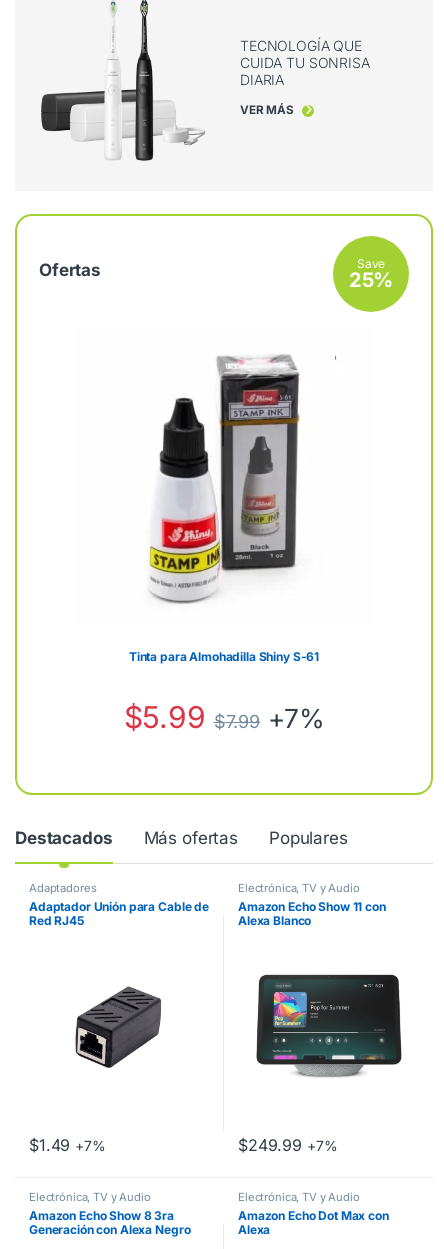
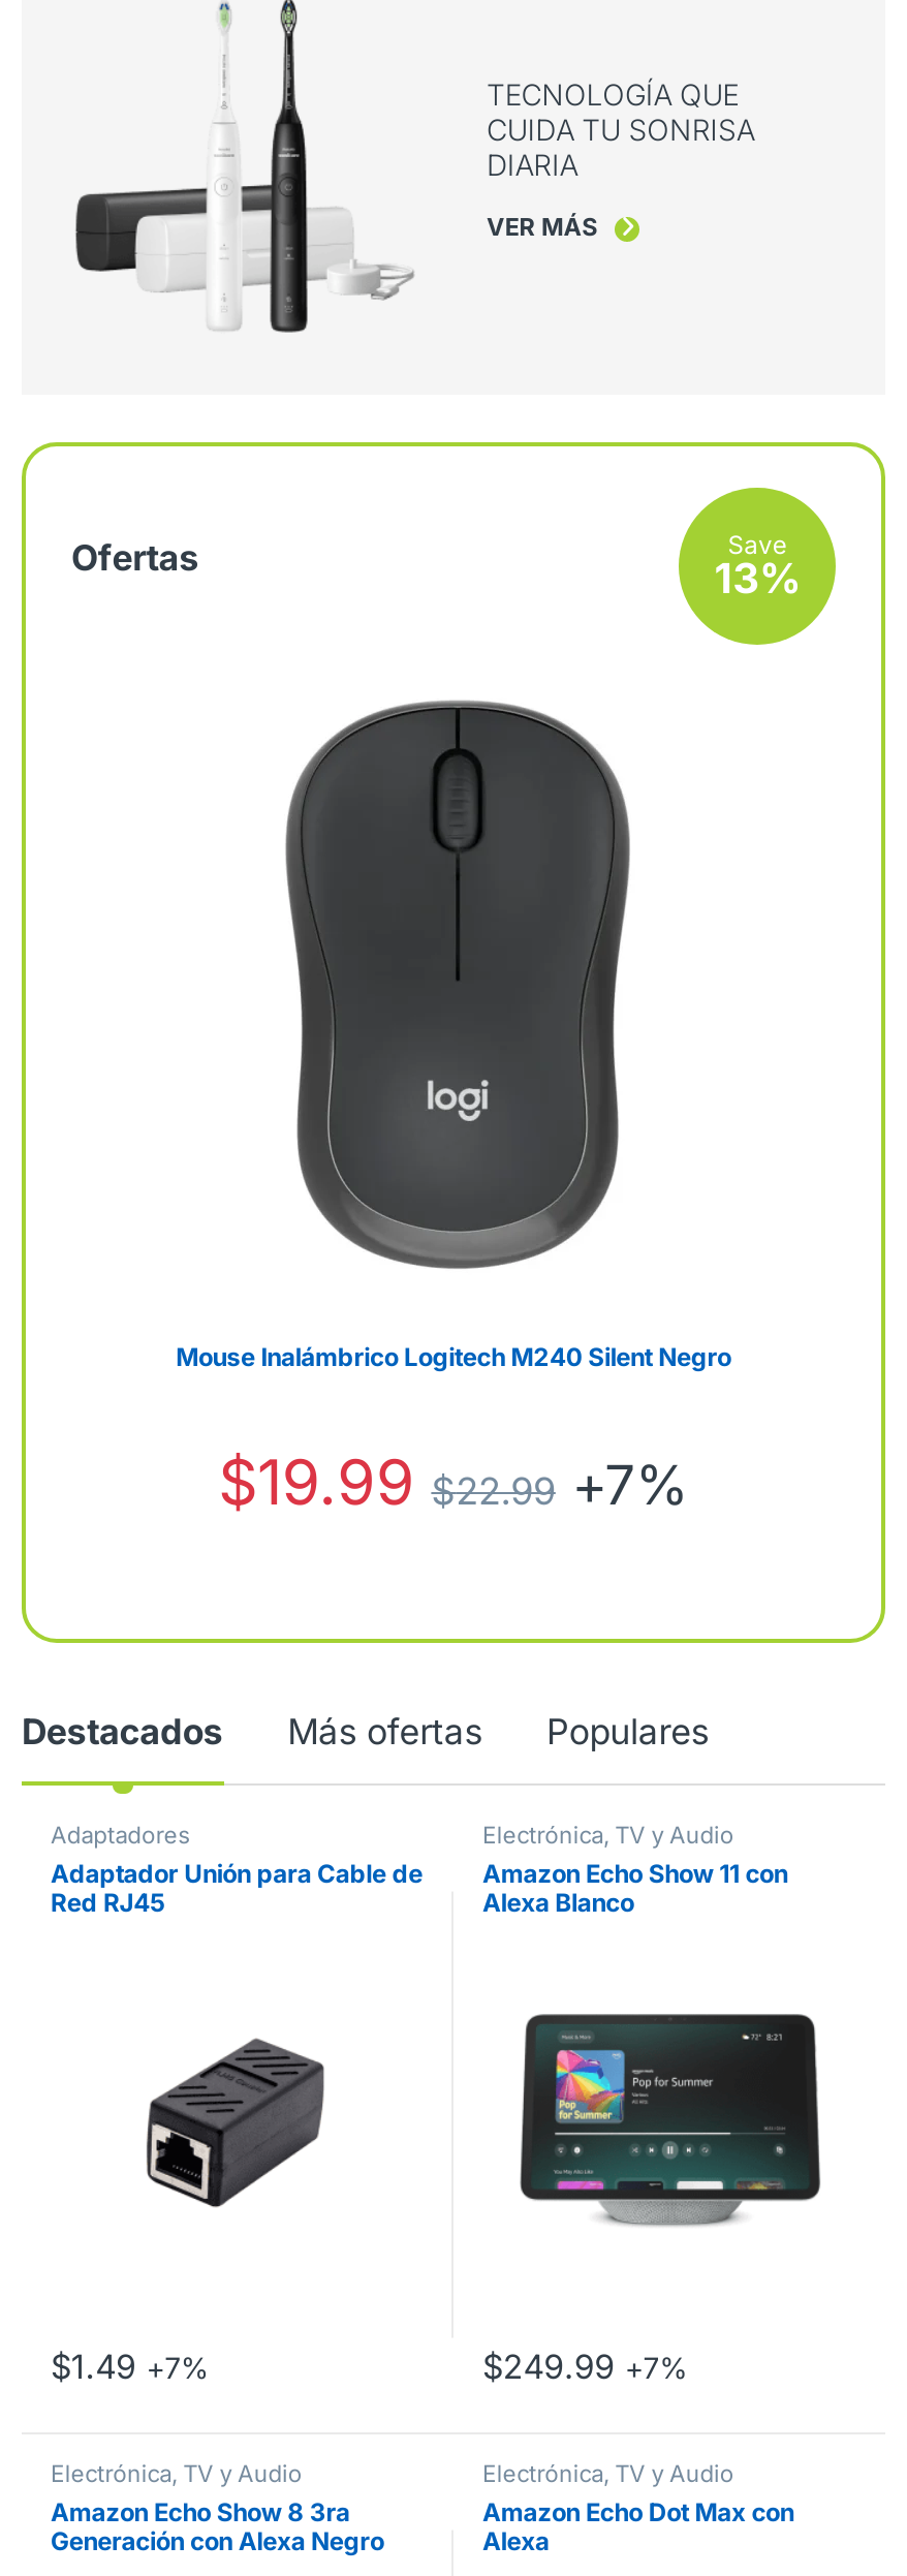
- 25%
+ 13%

- [image]
- Tinta para Almohadilla Shiny S-61
+ [image]
+ Mouse Inalámbrico Logitech M240 Silent Negro

- $5.99 $7.99 +7%
+ $19.99 $22.99 +7%
